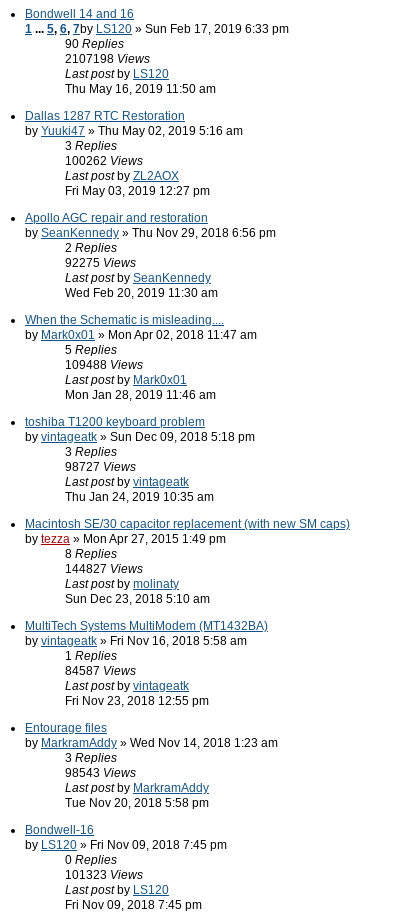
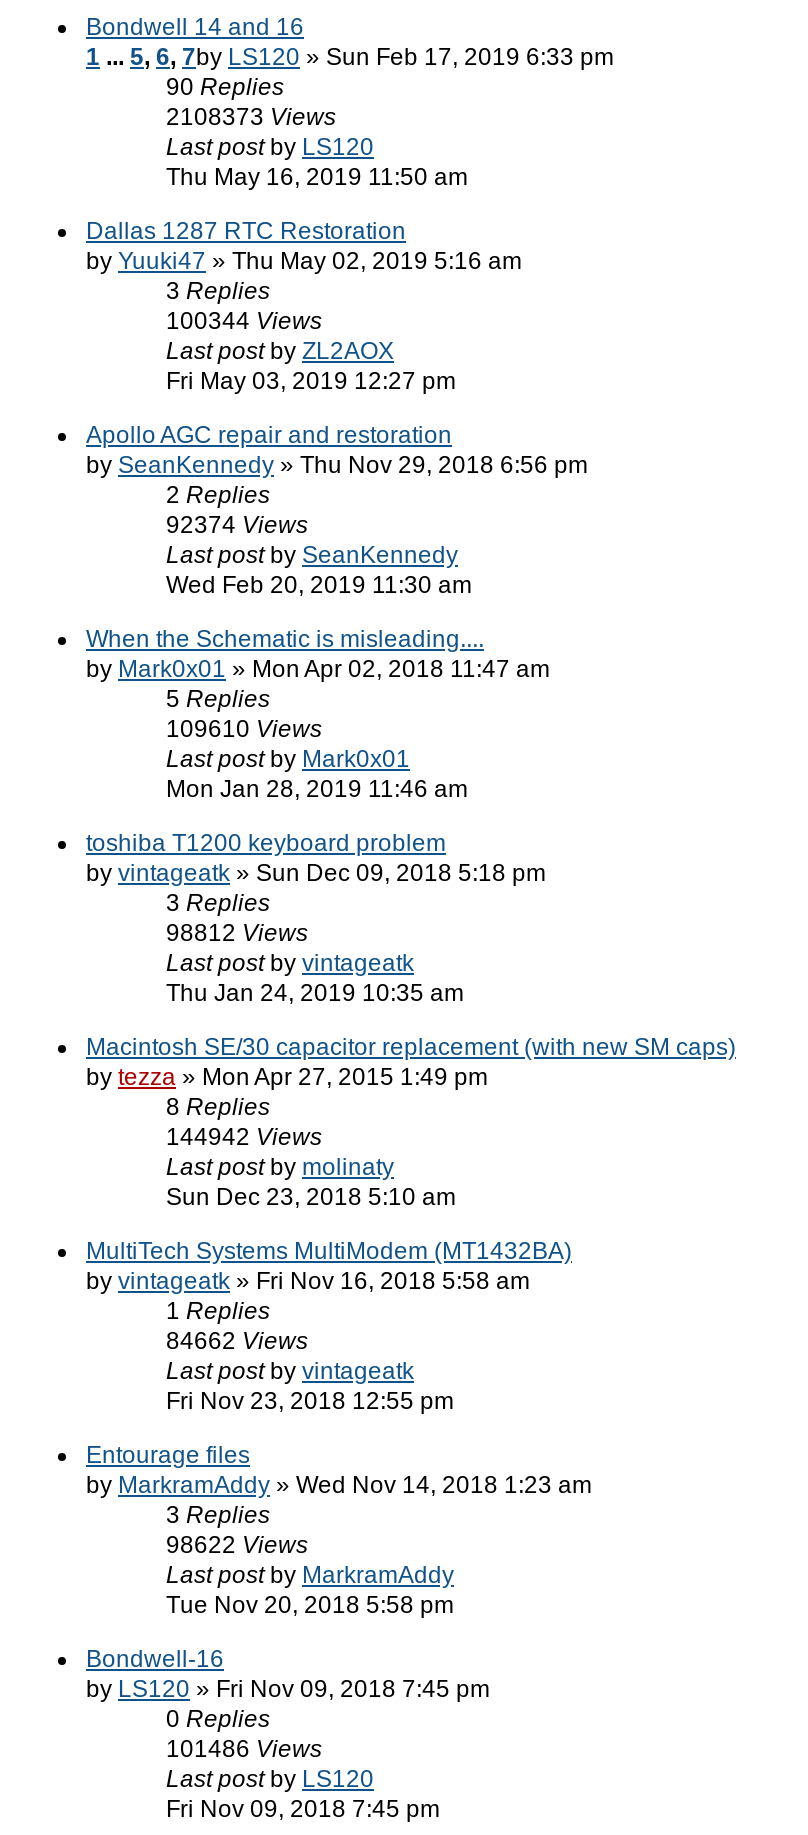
- 2107198 Views
+ 2108373 Views

- 100262 Views
+ 100344 Views

- 92275 Views
+ 92374 Views

- 109488 Views
+ 109610 Views

- 98727 Views
+ 98812 Views

- 144827 Views
+ 144942 Views

- 84587 Views
+ 84662 Views

- 98543 Views
+ 98622 Views

- 101323 Views
+ 101486 Views
